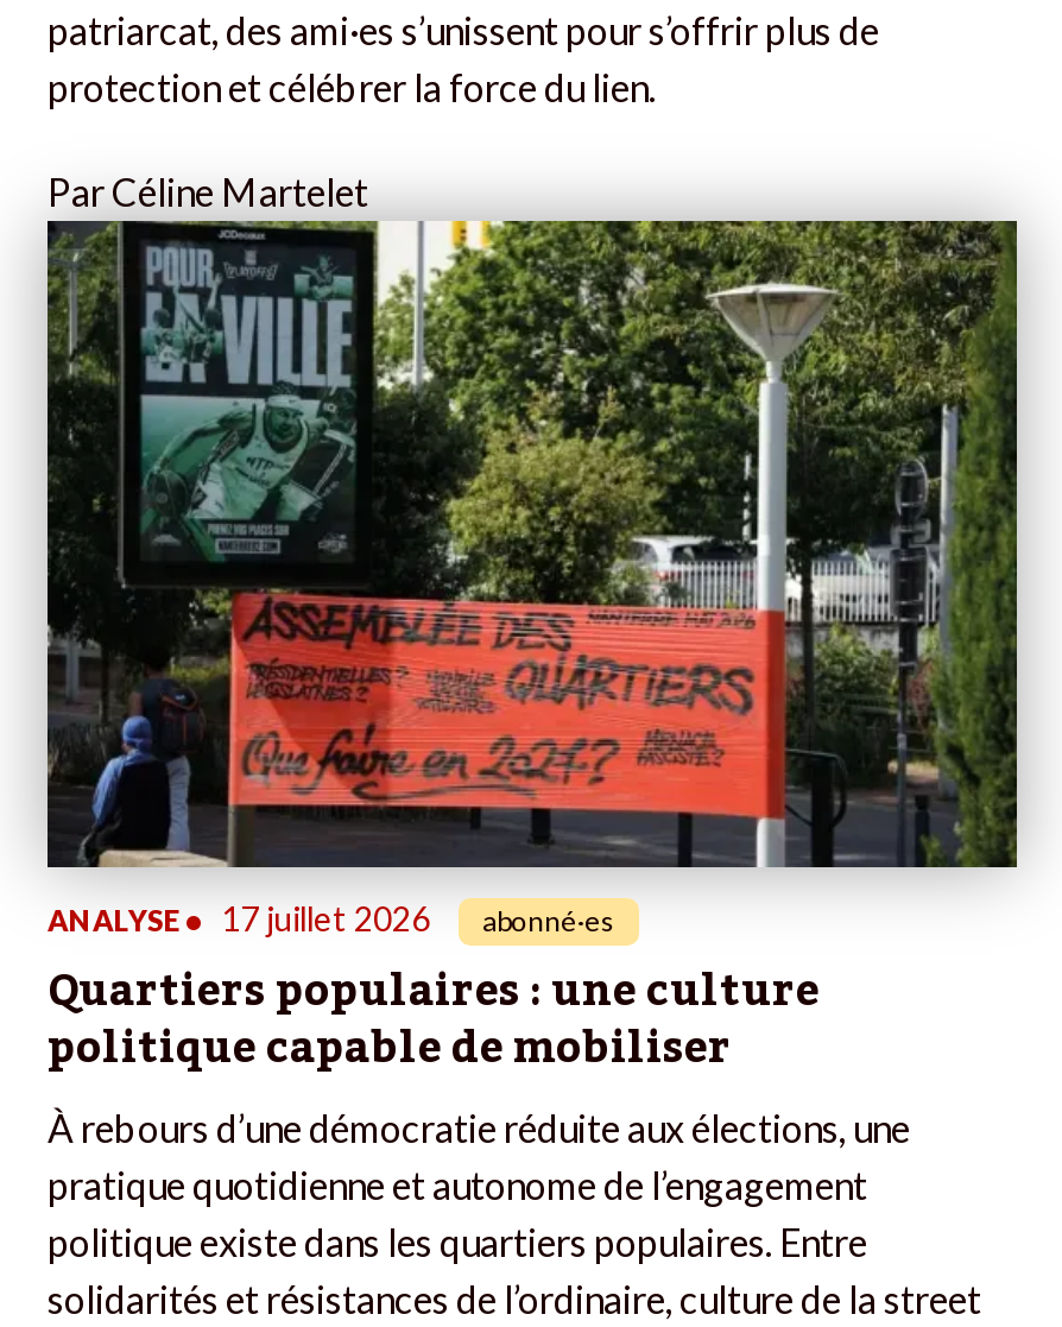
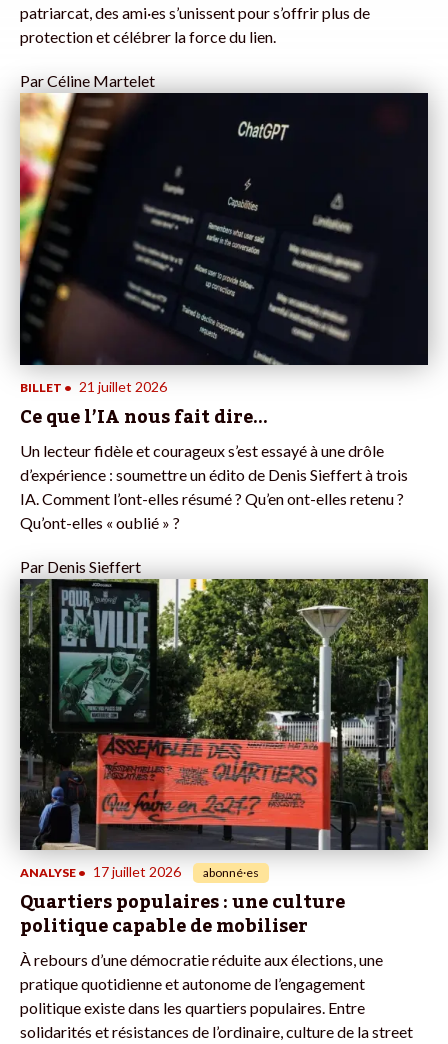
+ [image]
+ BILLET • 21 juillet 2026
+ Ce que l’IA nous fait dire…
+ Un lecteur fidèle et courageux s’est essayé à une drôle
+ d’expérience : soumettre un édito de Denis Sieffert à trois
+ IA. Comment l’ont-elles résumé ? Qu’en ont-elles retenu ?
+ Qu’ont-elles « oublié » ?
+ Par Denis Sieffert
